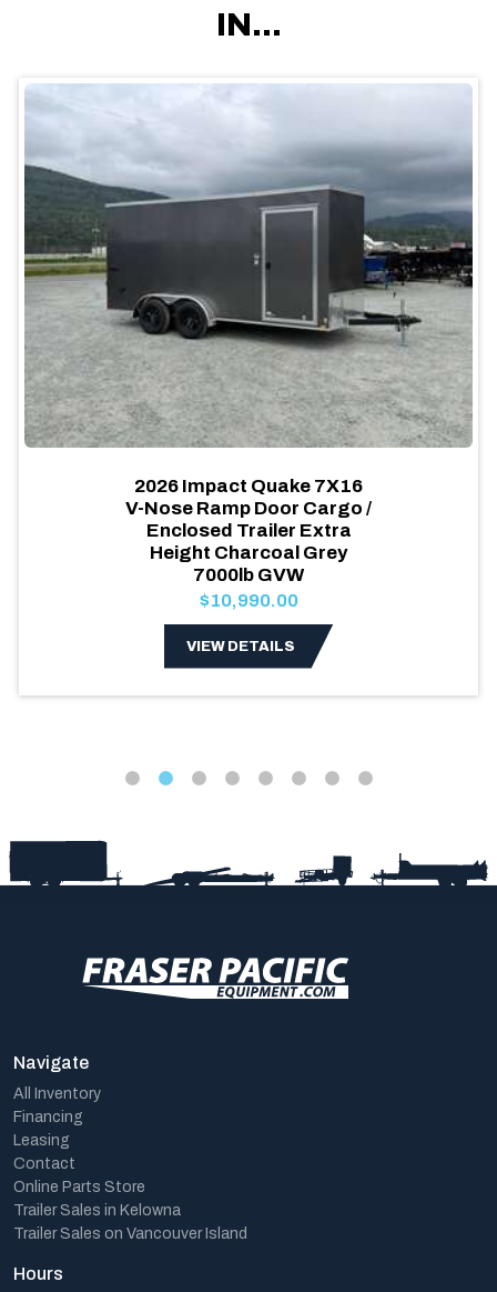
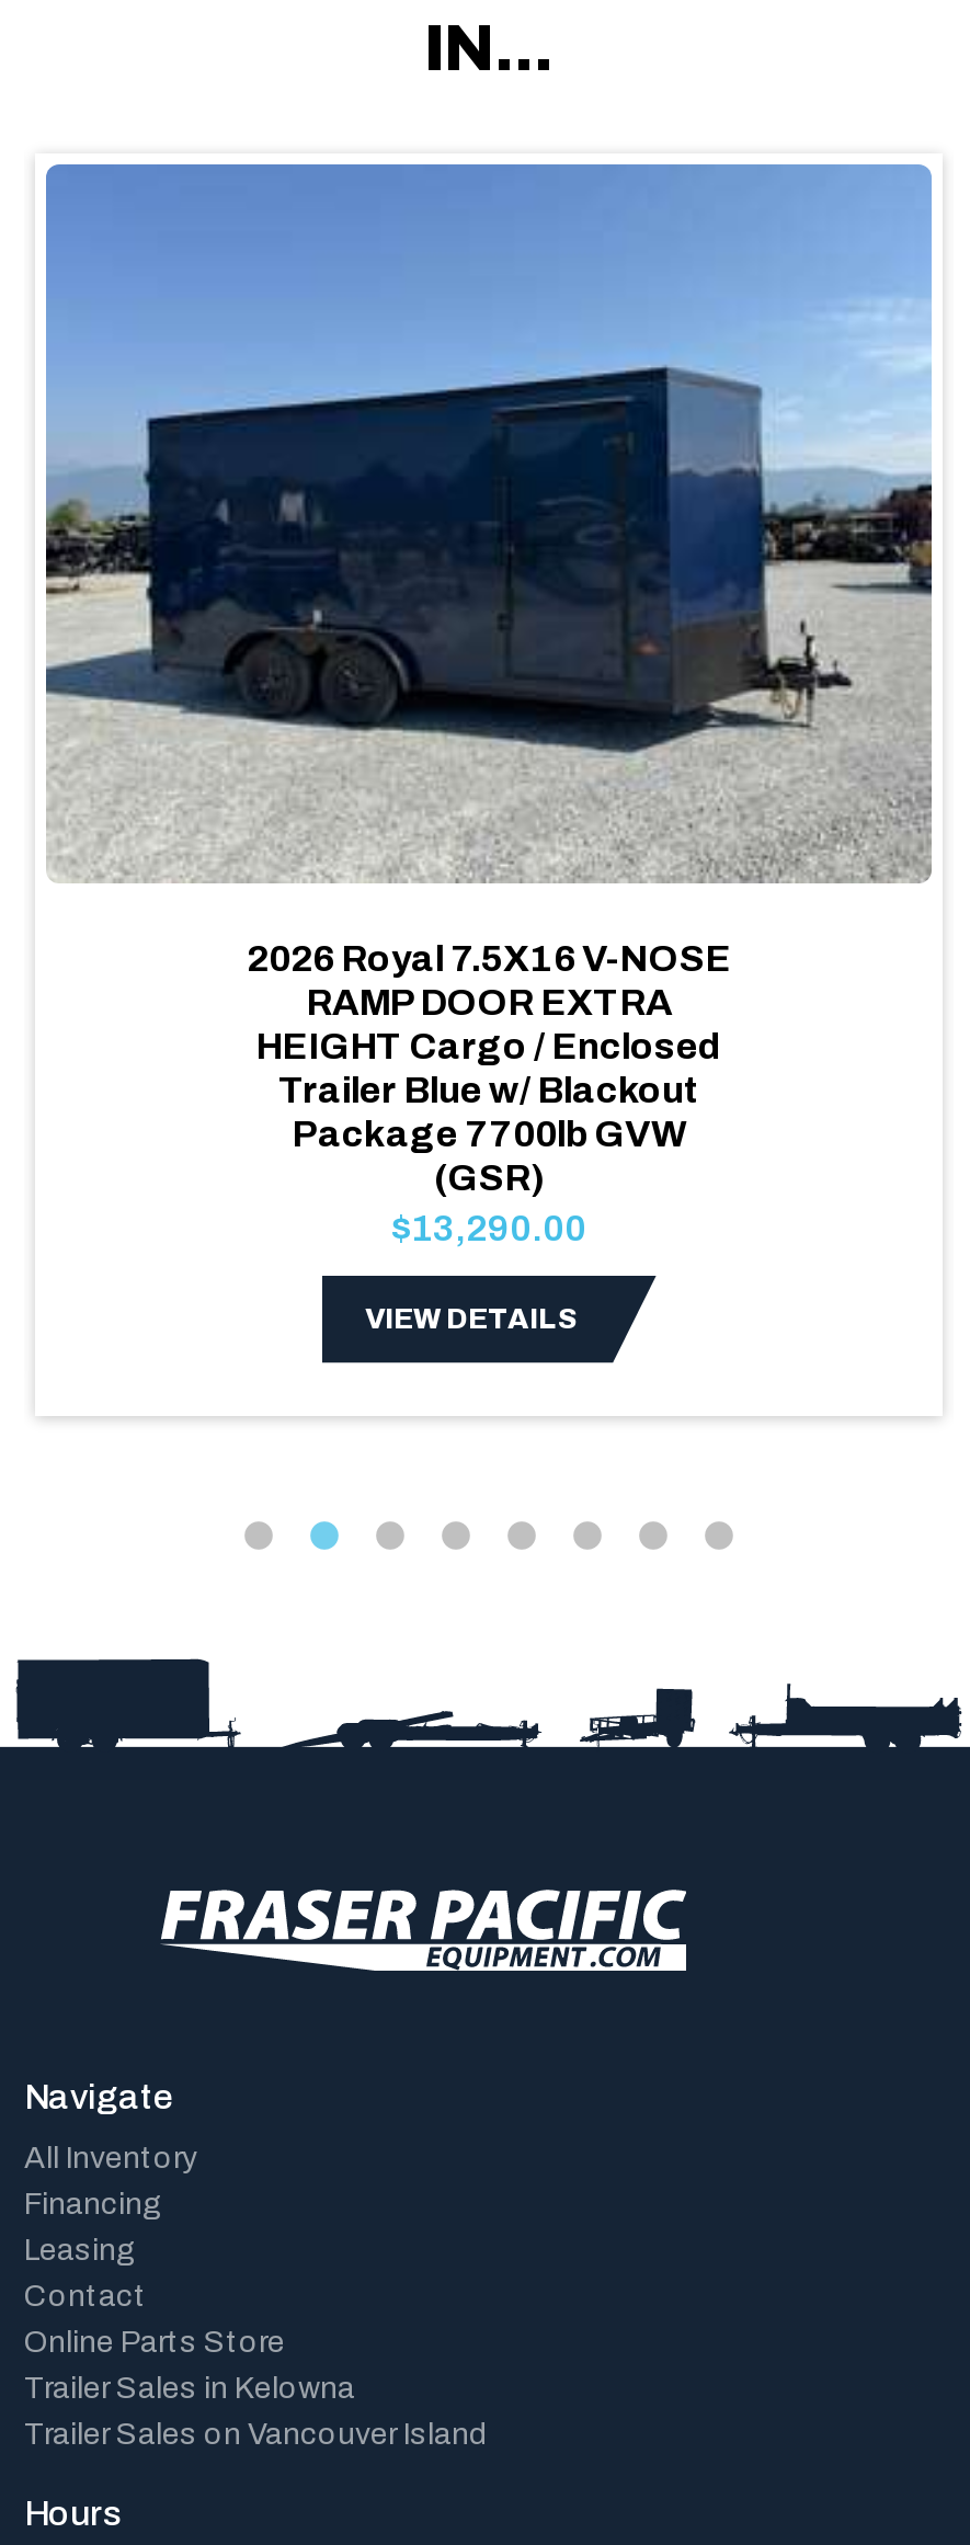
- [image]
- 2026 Impact Quake 7X16
- V-Nose Ramp Door Cargo /
- Enclosed Trailer Extra
- Height Charcoal Grey
- 7000lb GVW
- $10,990.00
+ [image]
+ 2026 Royal 7.5X16 V-NOSE
+ RAMP DOOR EXTRA
+ HEIGHT Cargo / Enclosed
+ Trailer Blue w/ Blackout
+ Package 7700lb GVW
+ (GSR)
+ $13,290.00

moved down: VIEW DETAILS
